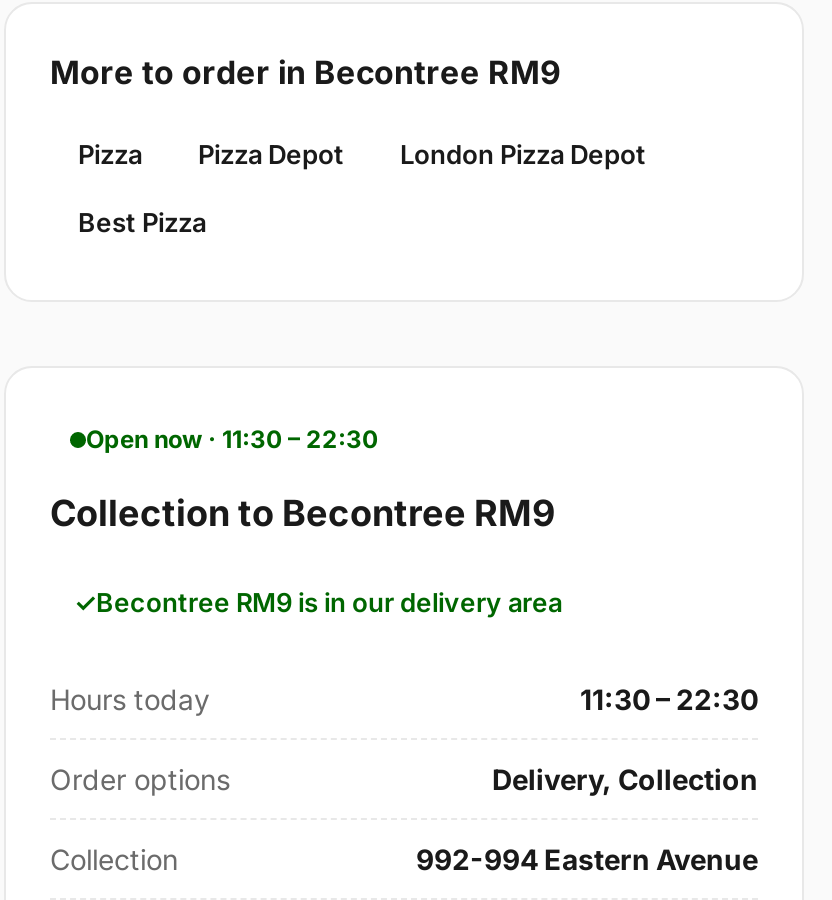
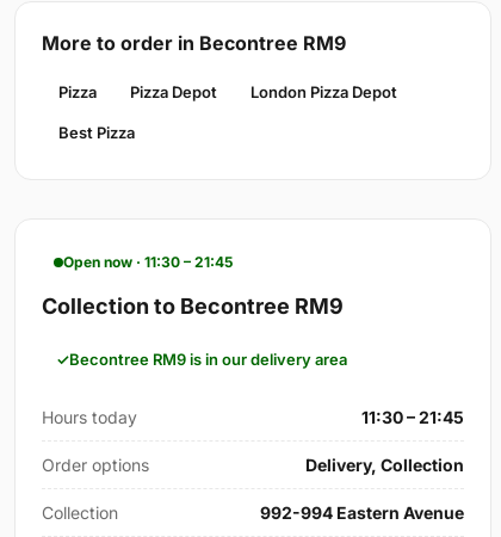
- Open now · 11:30 – 22:30
+ Open now · 11:30 – 21:45

- 11:30 – 22:30
+ 11:30 – 21:45
